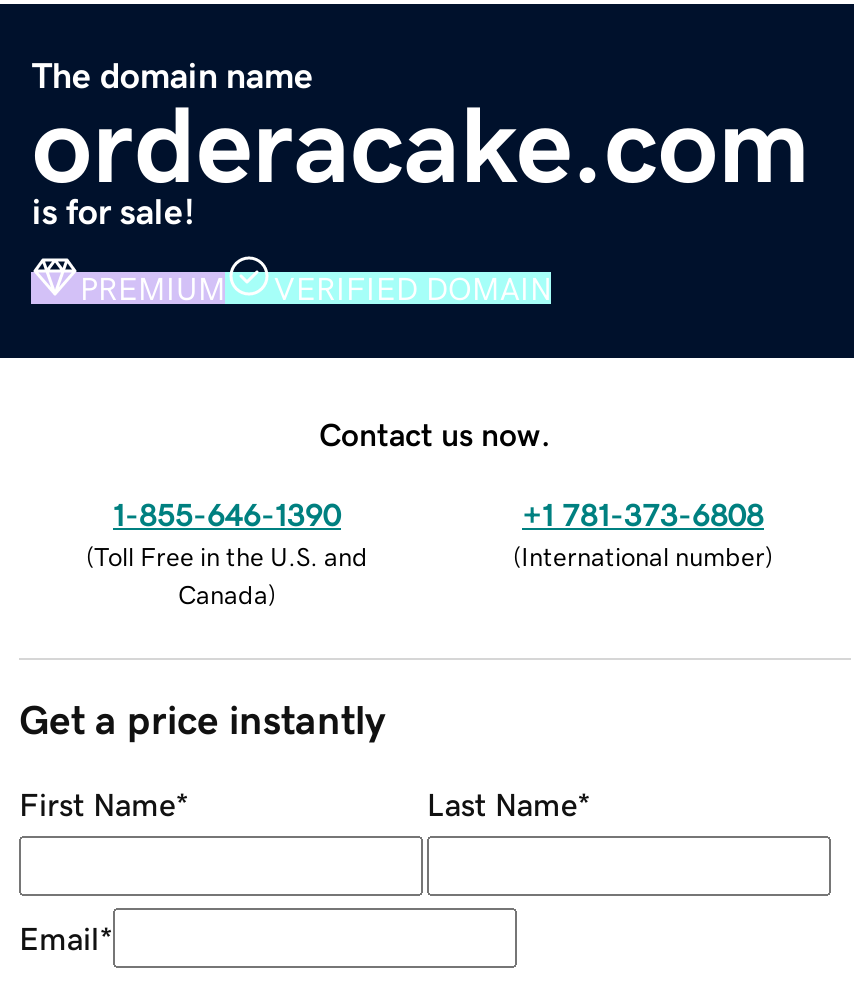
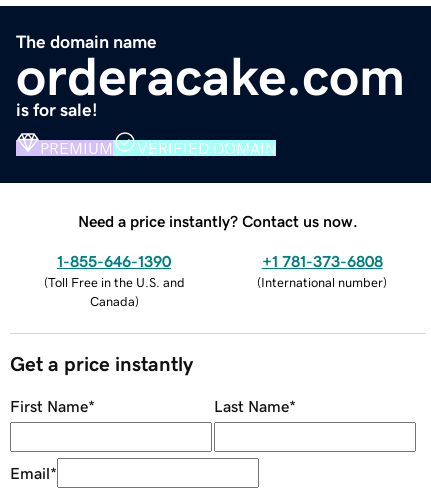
- Contact us now.
+ Need a price instantly? Contact us now.
